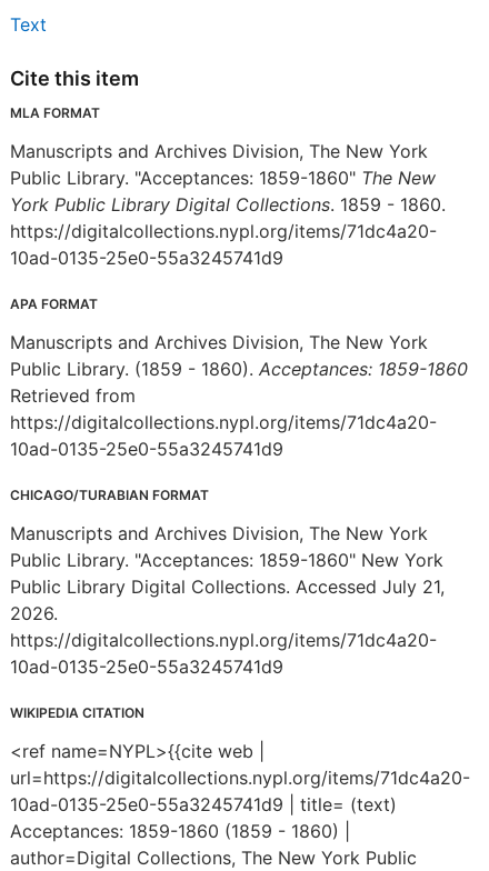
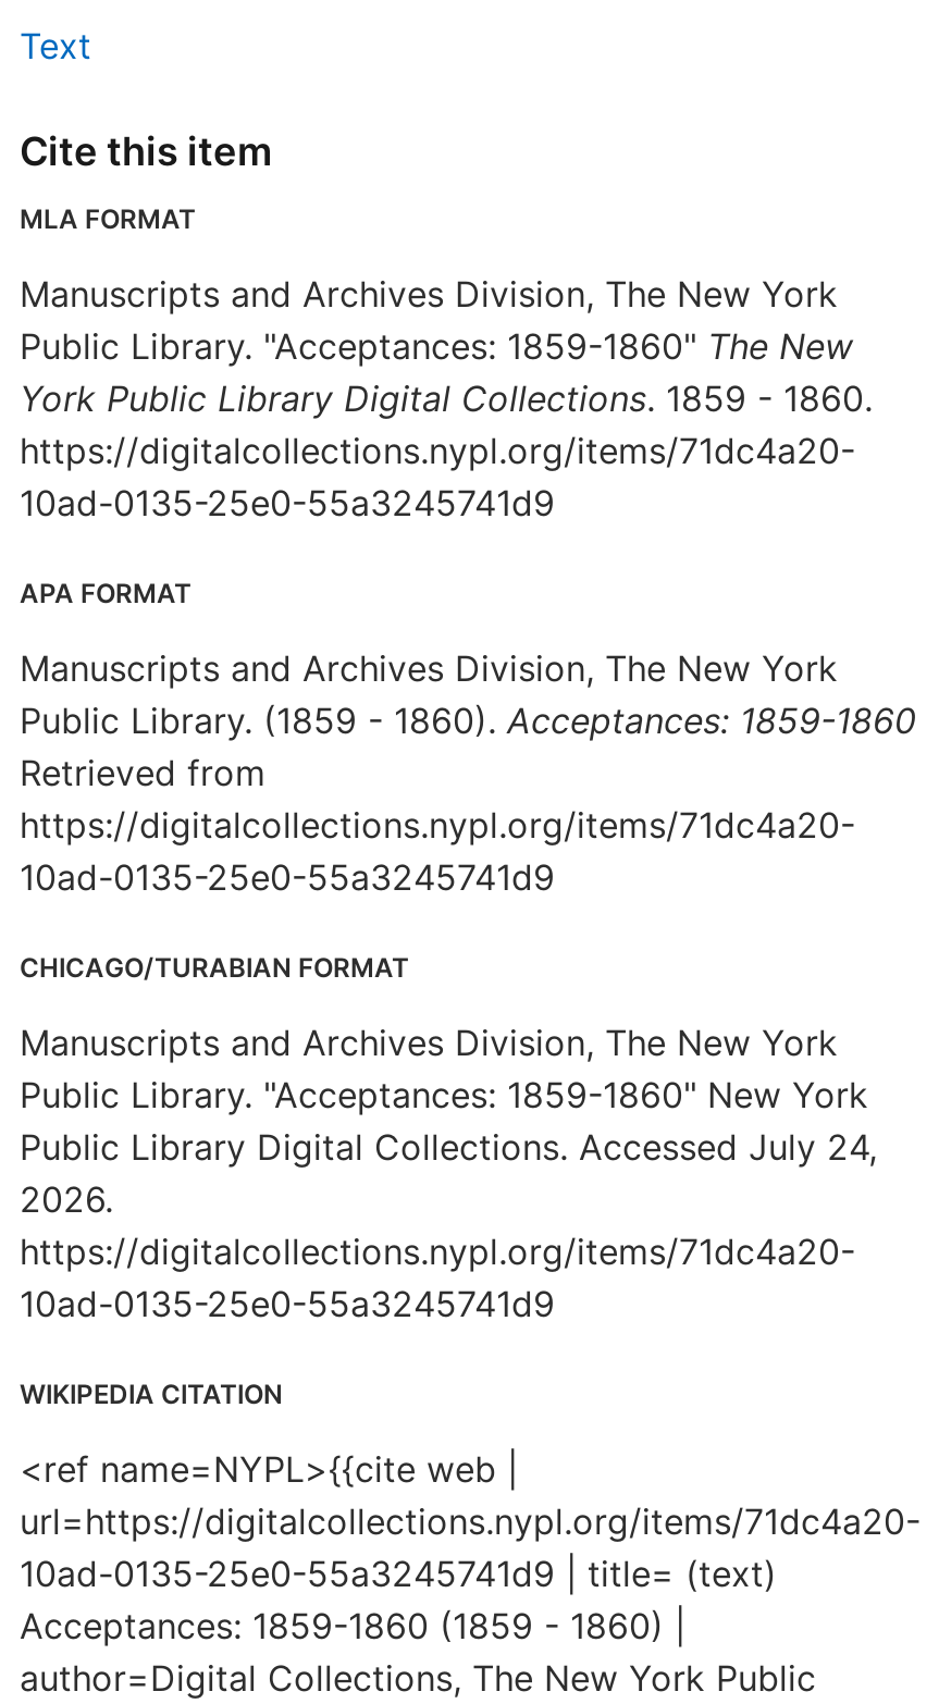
- Public Library Digital Collections. Accessed July 21,
+ Public Library Digital Collections. Accessed July 24,
